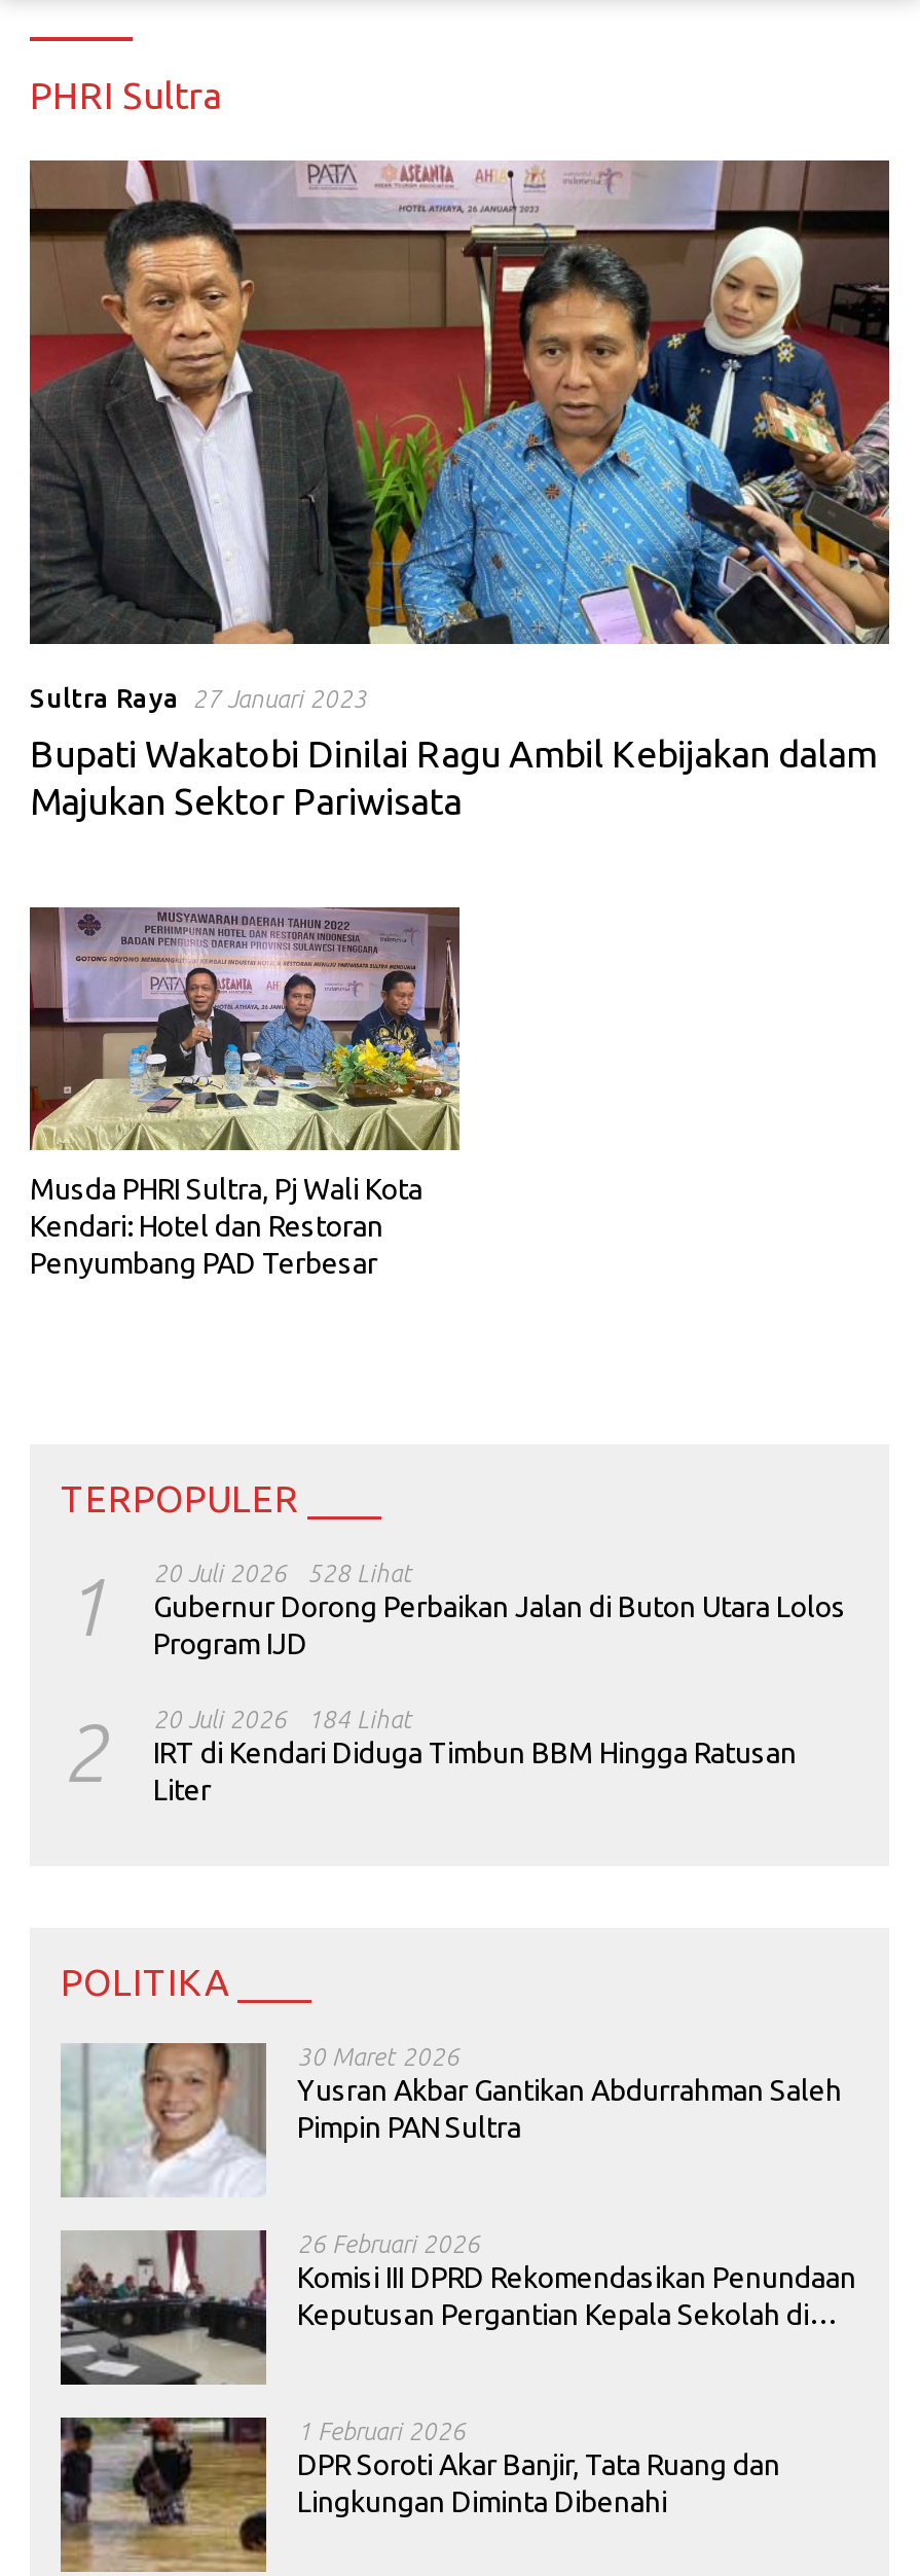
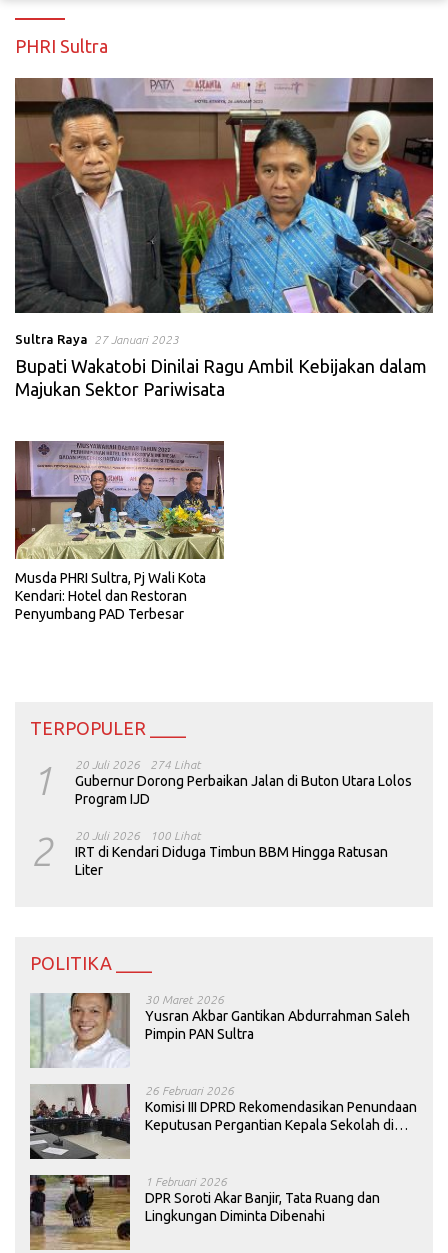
- 1 20 Juli 2026 Gubernur Dorong Perbaikan Jalan di Buton Utara Lolos Program IJD 528 Lihat
+ 1 20 Juli 2026 Gubernur Dorong Perbaikan Jalan di Buton Utara Lolos Program IJD 274 Lihat

- 2 20 Juli 2026 IRT di Kendari Diduga Timbun BBM Hingga Ratusan Liter 184 Lihat
+ 2 20 Juli 2026 IRT di Kendari Diduga Timbun BBM Hingga Ratusan Liter 100 Lihat
